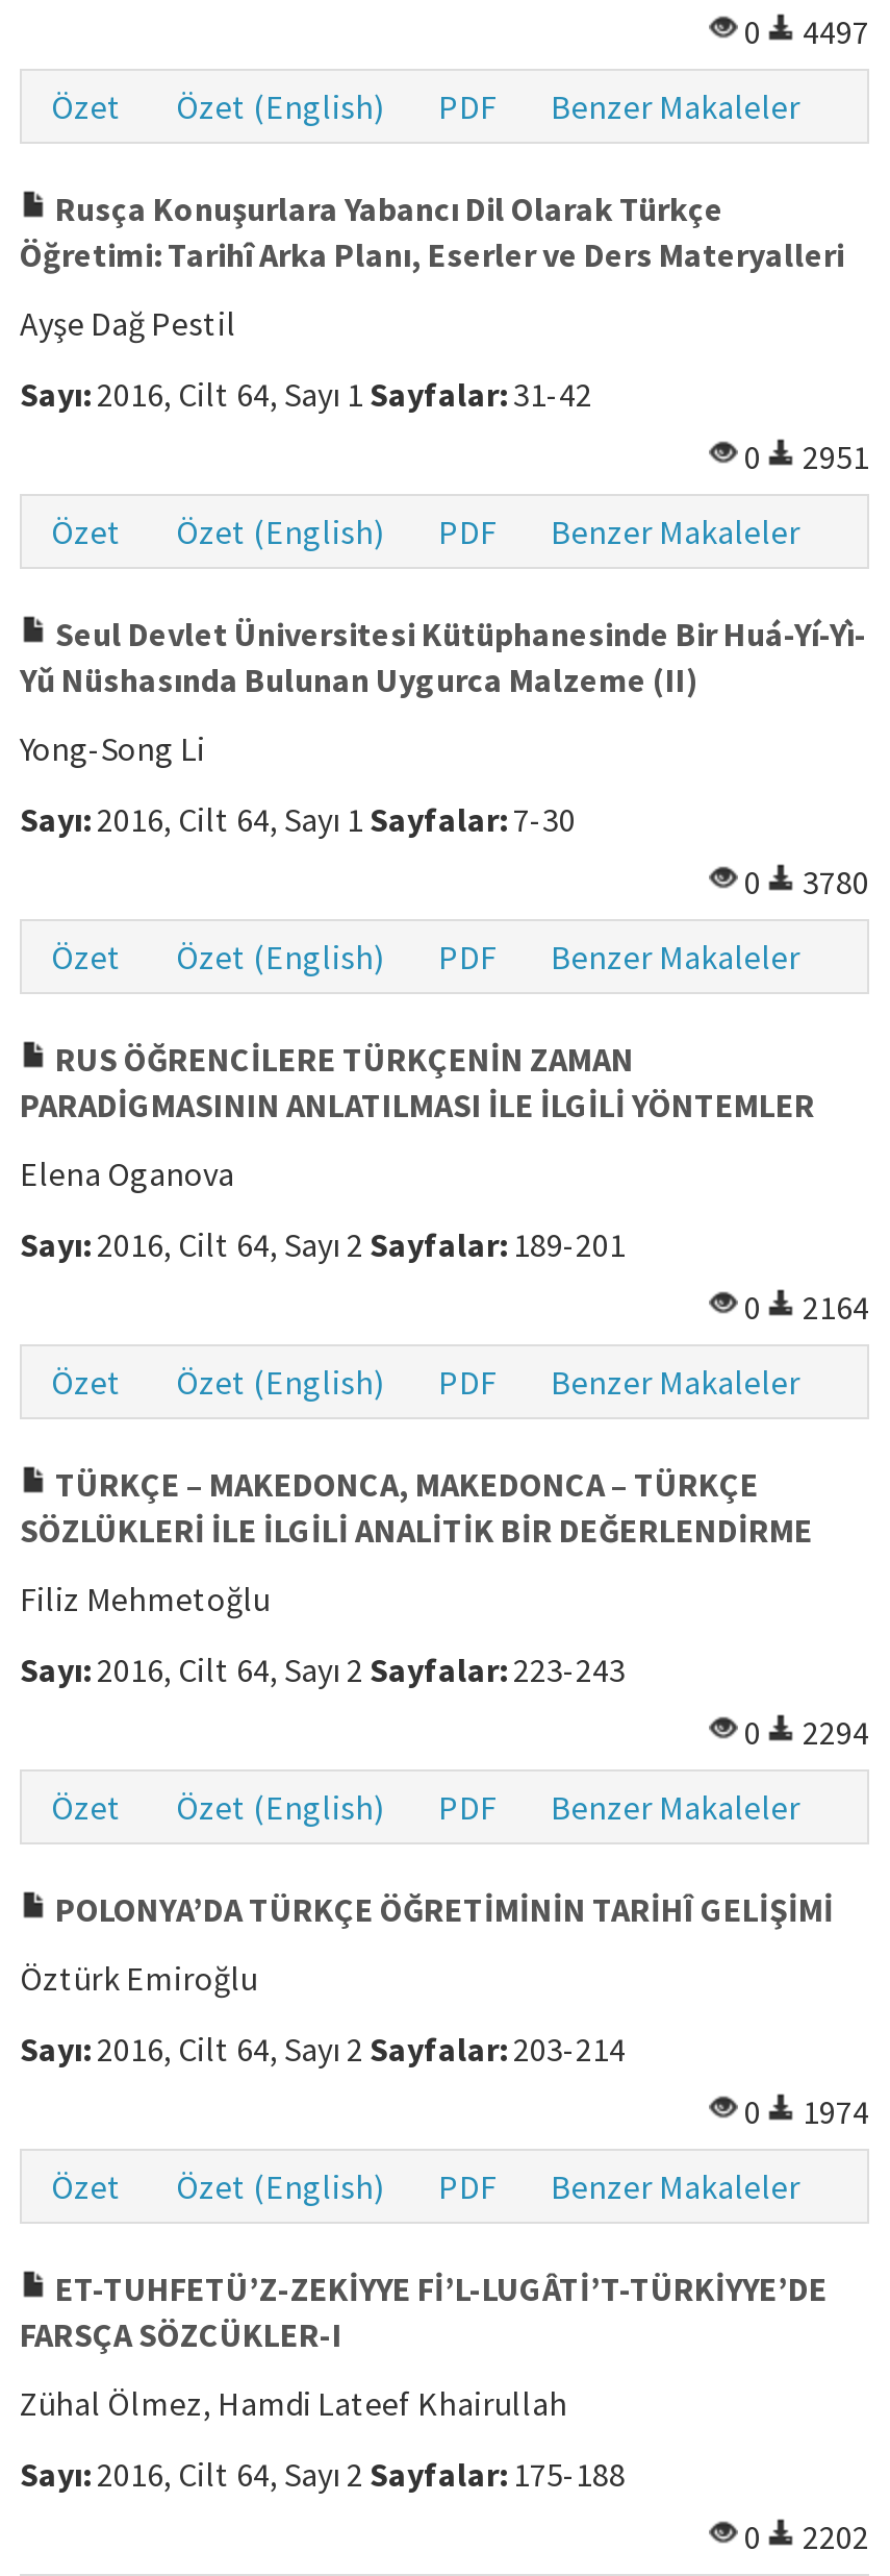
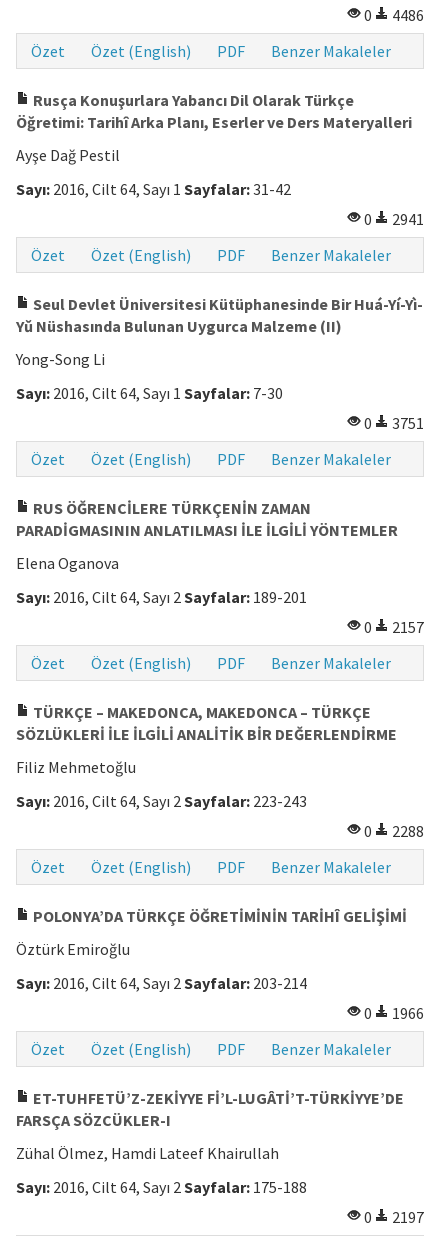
- 0 4497
+ 0 4486

- 0 2951
+ 0 2941

- 0 3780
+ 0 3751

- 0 2164
+ 0 2157

- 0 2294
+ 0 2288

- 0 1974
+ 0 1966

- 0 2202
+ 0 2197
